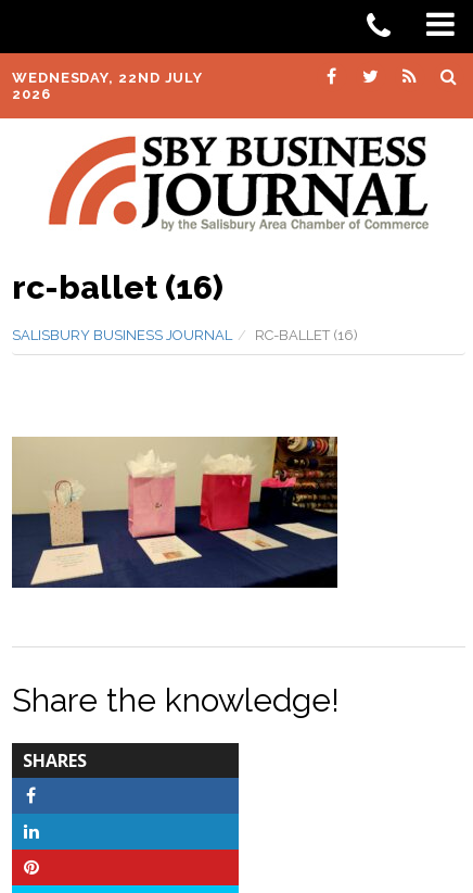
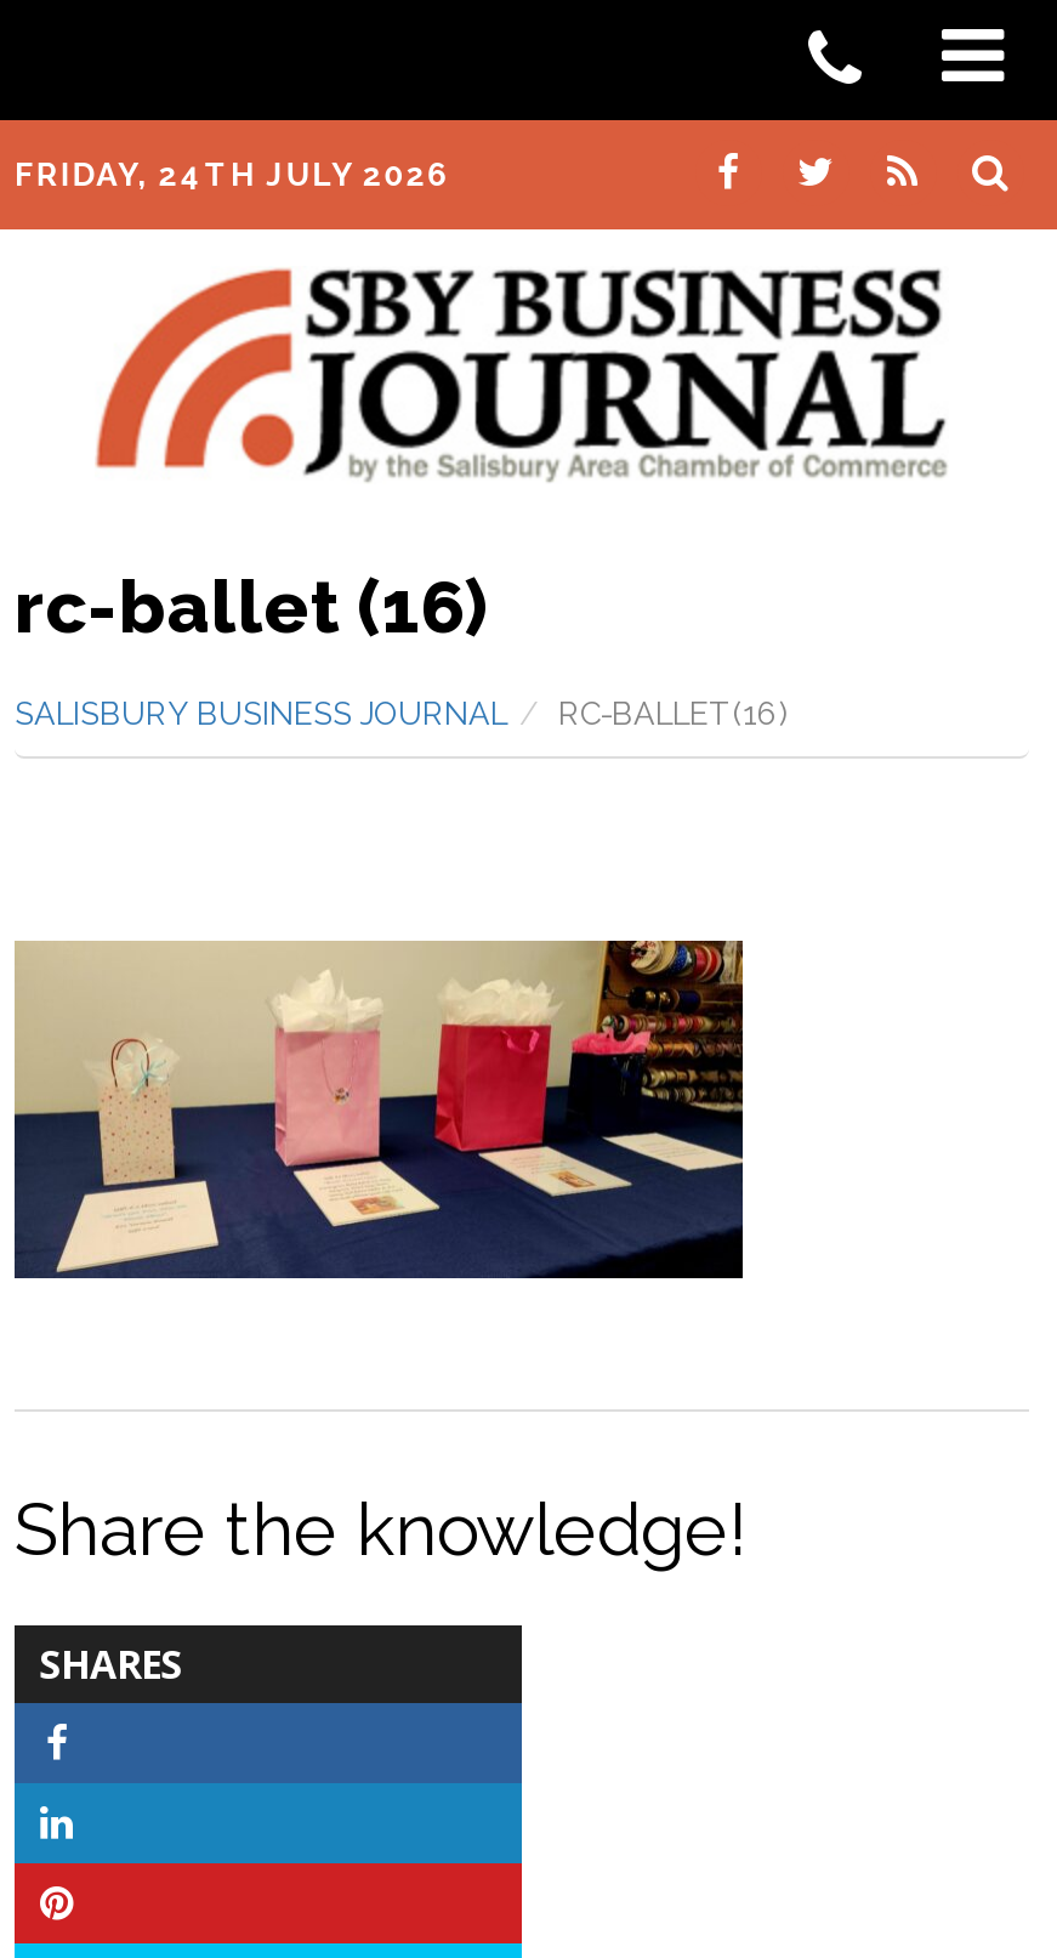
- WEDNESDAY, 22ND JULY
- 2026
+ FRIDAY, 24TH JULY 2026
